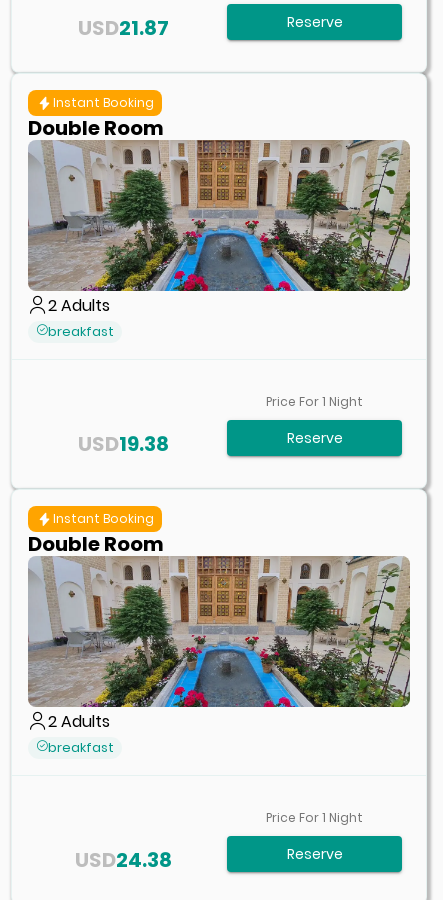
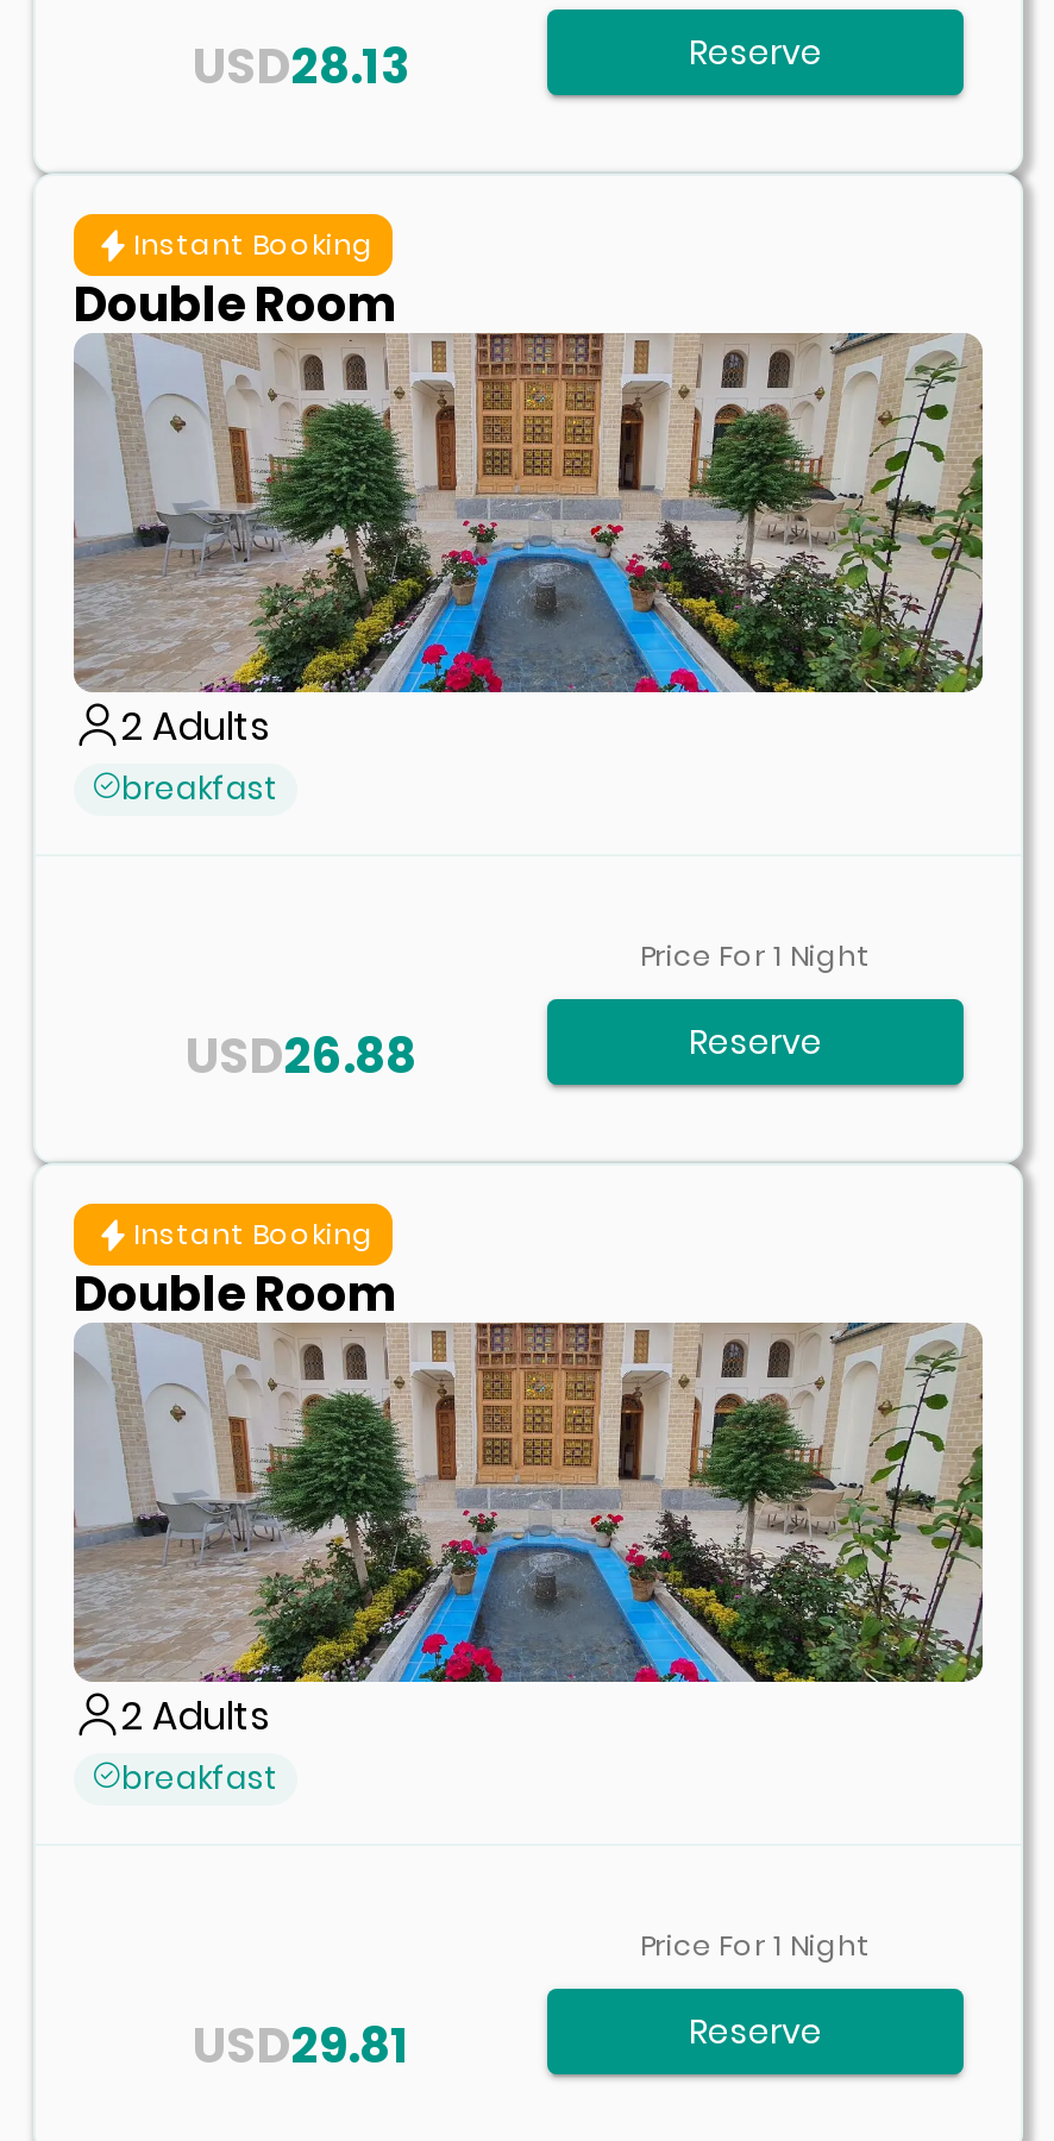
- USD 21.87
+ USD 28.13

- USD 19.38
+ USD 26.88

- USD 24.38
+ USD 29.81
